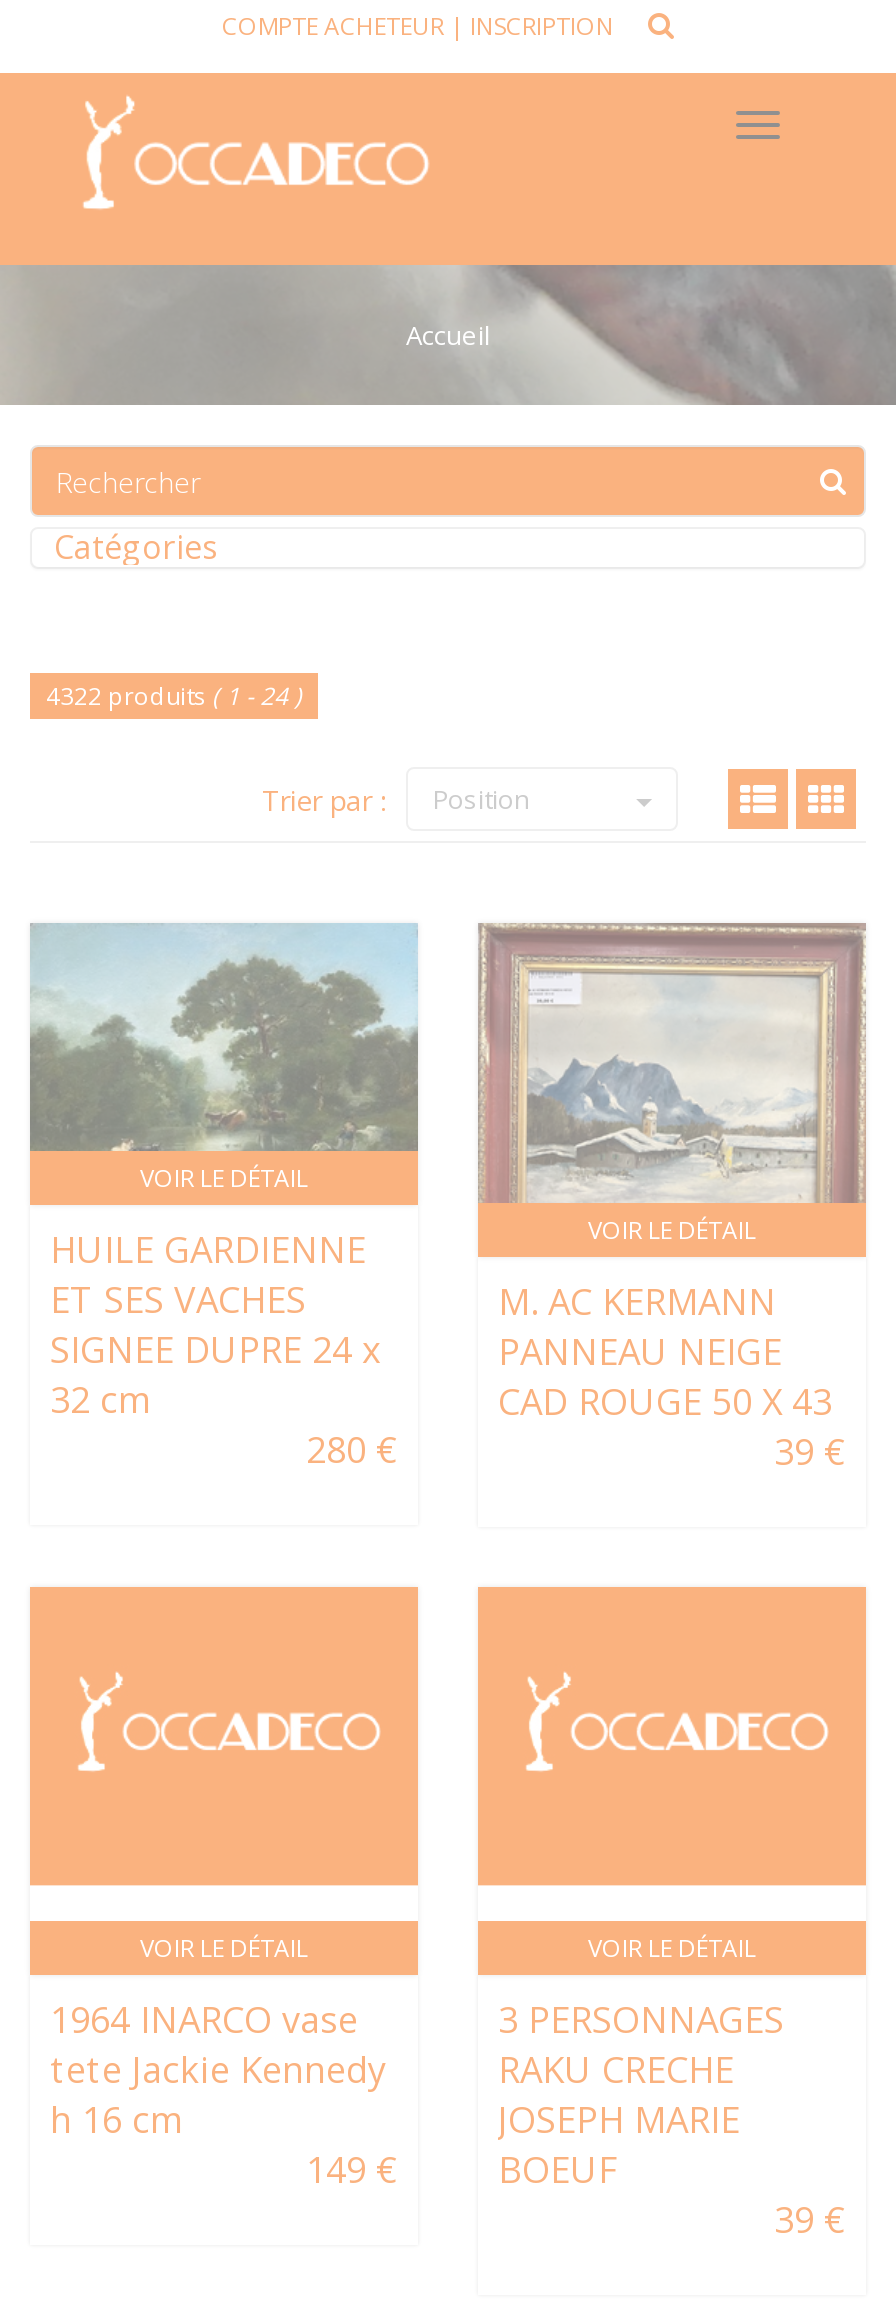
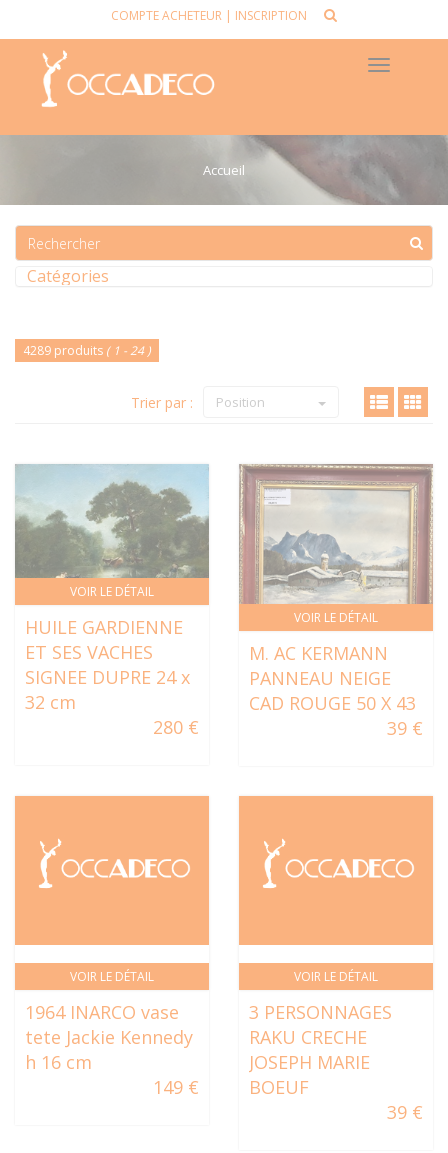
- 4322 produits ( 1 - 24 )
+ 4289 produits ( 1 - 24 )
